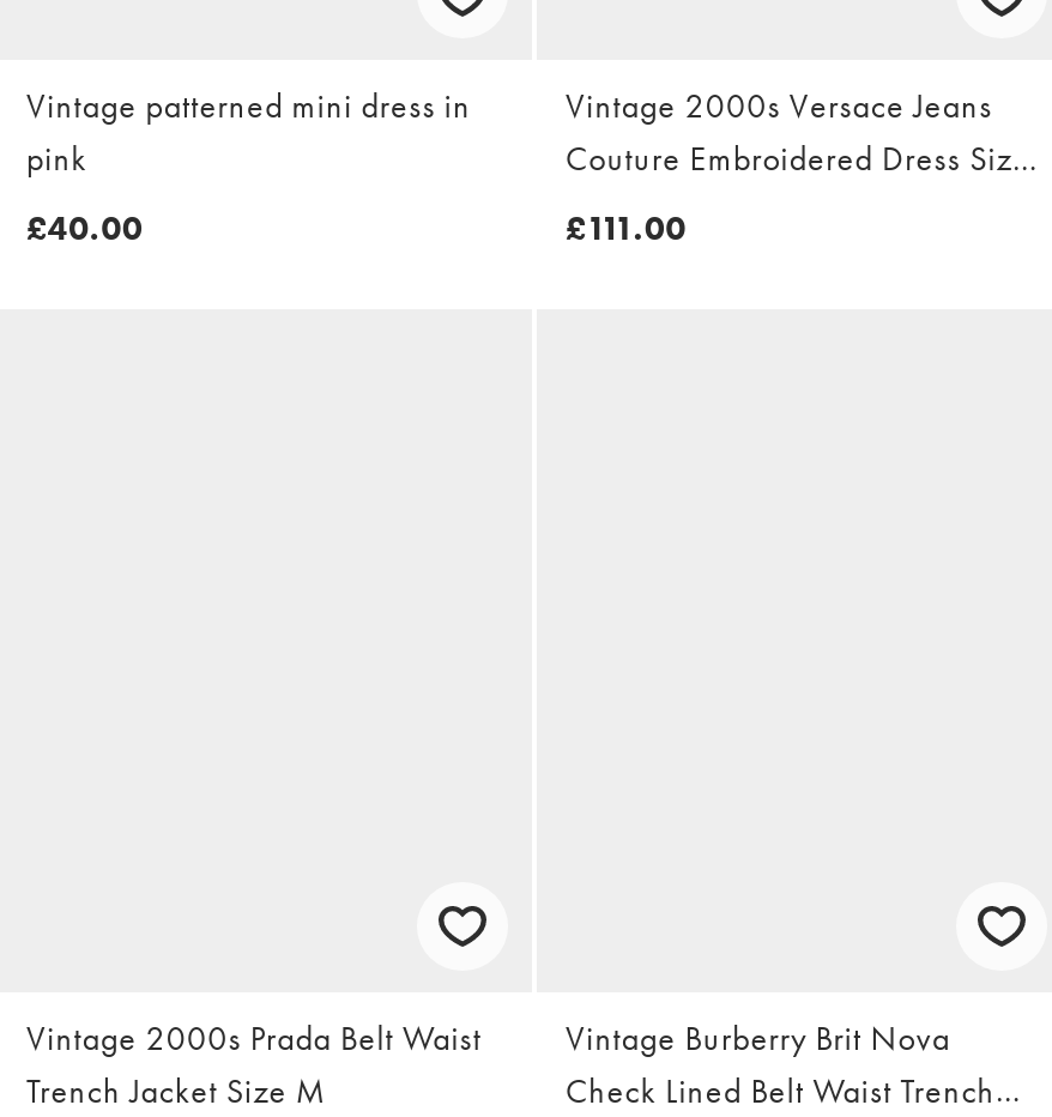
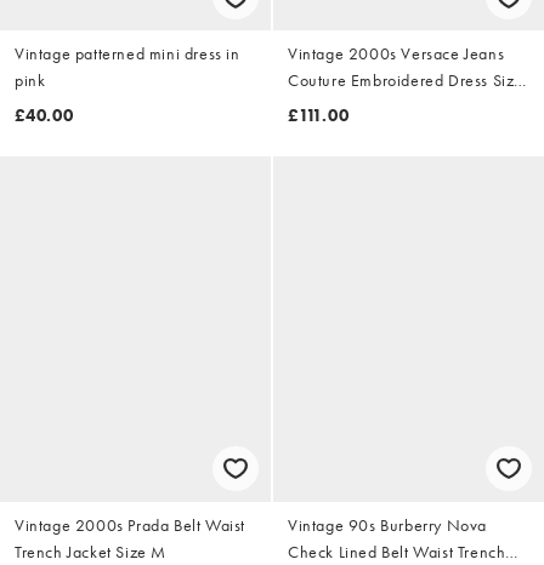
- Vintage Burberry Brit Nova
+ Vintage 90s Burberry Nova
